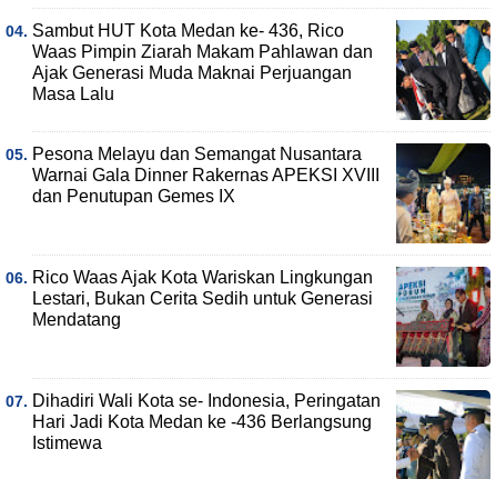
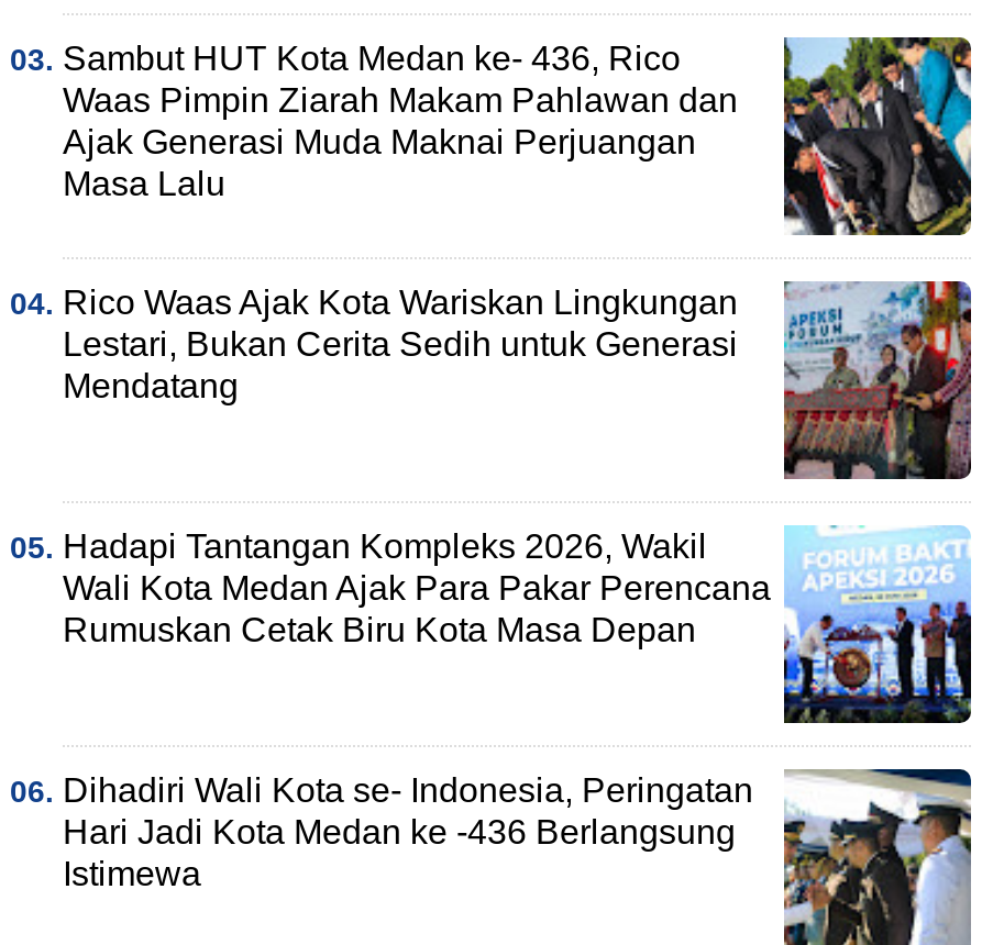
- [image]
- Pesona Melayu dan Semangat Nusantara
- Warnai Gala Dinner Rakernas APEKSI XVIII
- dan Penutupan Gemes IX

moved up: [image] | Rico Waas Ajak Kota Wariskan Lingkungan | Lestari, Bukan Cerita Sedih untuk Generasi | Mendatang

+ [image]
+ Hadapi Tantangan Kompleks 2026, Wakil
+ Wali Kota Medan Ajak Para Pakar Perencana
+ Rumuskan Cetak Biru Kota Masa Depan
